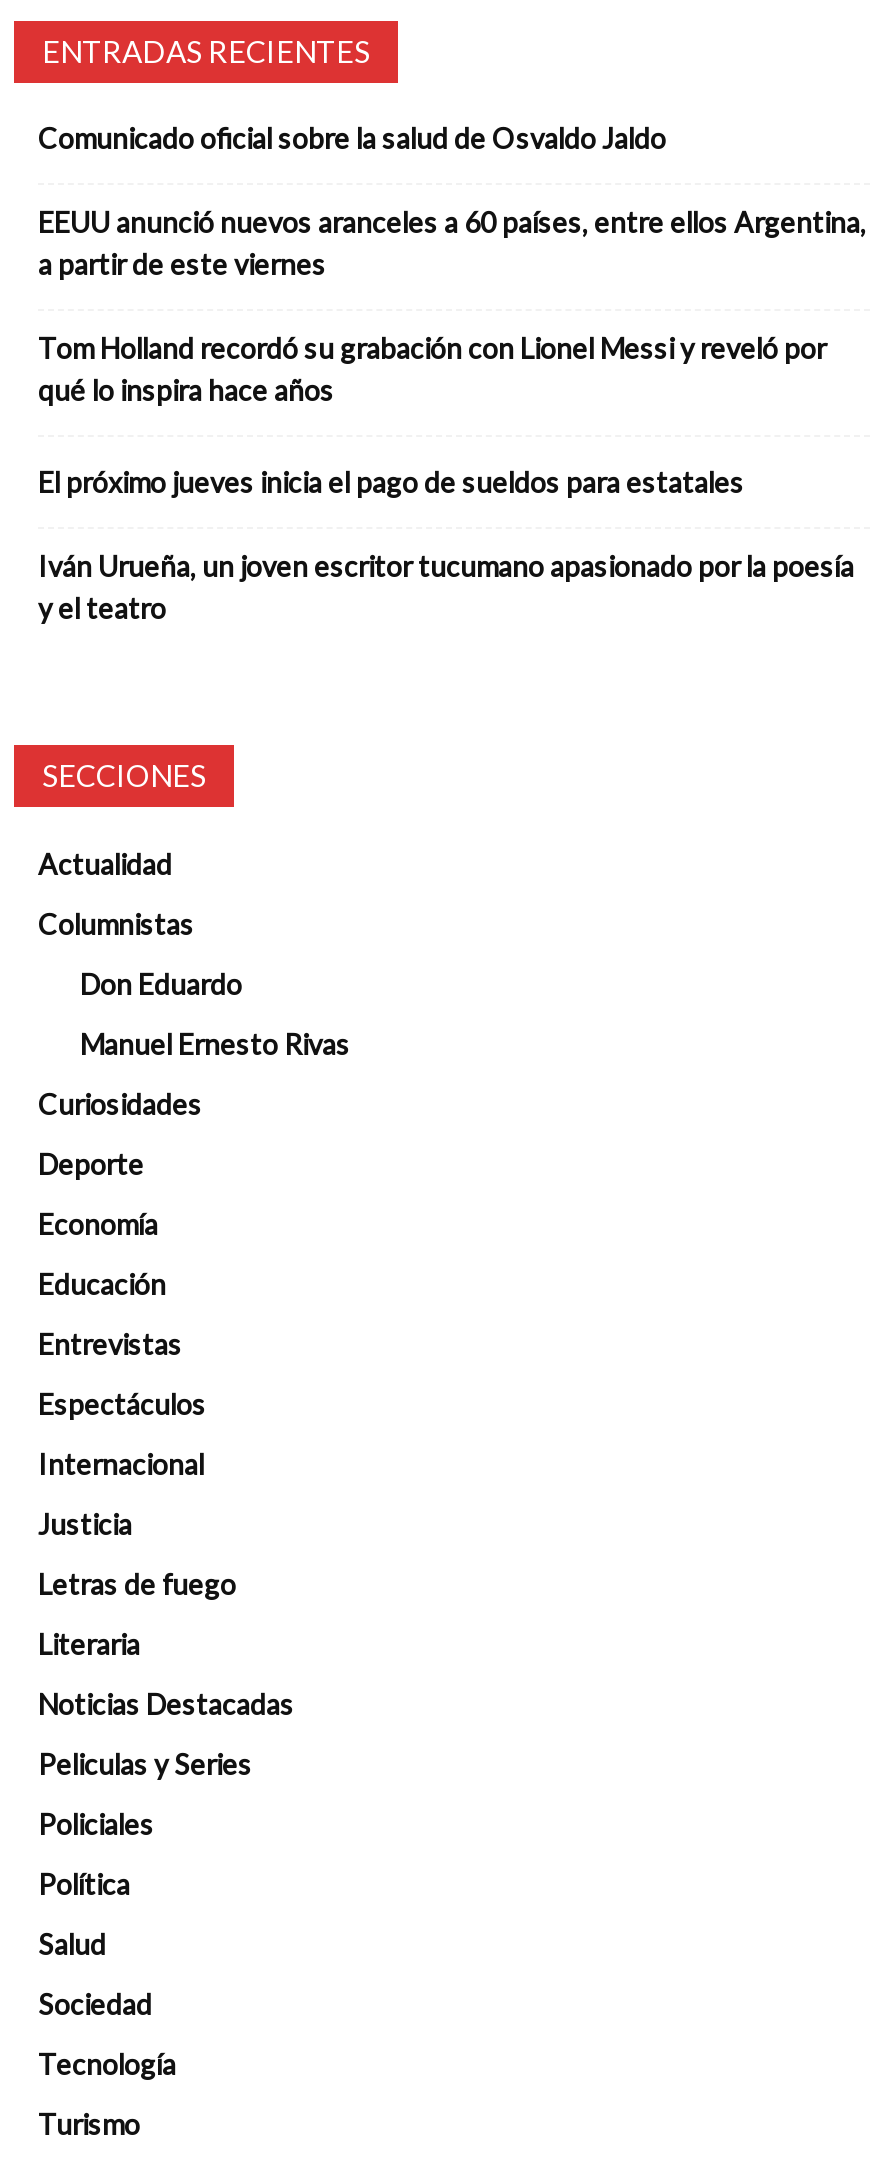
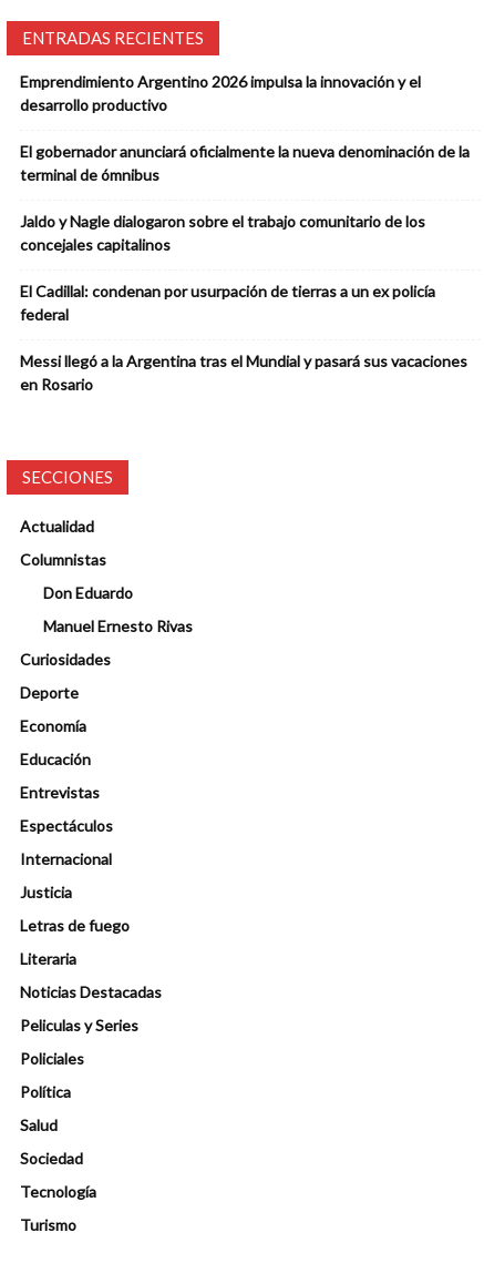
- Comunicado oficial sobre la salud de Osvaldo Jaldo
+ Emprendimiento Argentino 2026 impulsa la innovación y el
+ desarrollo productivo

- EEUU anunció nuevos aranceles a 60 países, entre ellos Argentina,
- a partir de este viernes
+ El gobernador anunciará oficialmente la nueva denominación de la
+ terminal de ómnibus

- Tom Holland recordó su grabación con Lionel Messi y reveló por
- qué lo inspira hace años
+ Jaldo y Nagle dialogaron sobre el trabajo comunitario de los
+ concejales capitalinos

- El próximo jueves inicia el pago de sueldos para estatales
+ El Cadillal: condenan por usurpación de tierras a un ex policía
+ federal

- Iván Urueña, un joven escritor tucumano apasionado por la poesía
- y el teatro
+ Messi llegó a la Argentina tras el Mundial y pasará sus vacaciones
+ en Rosario
